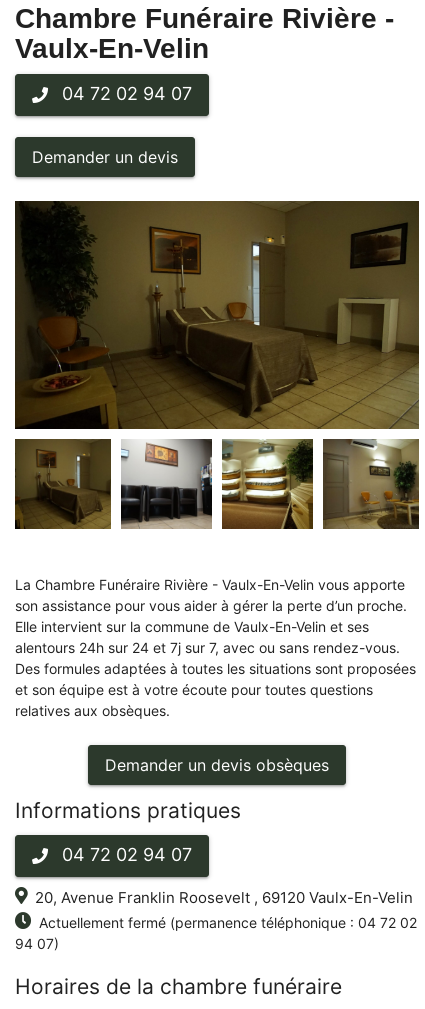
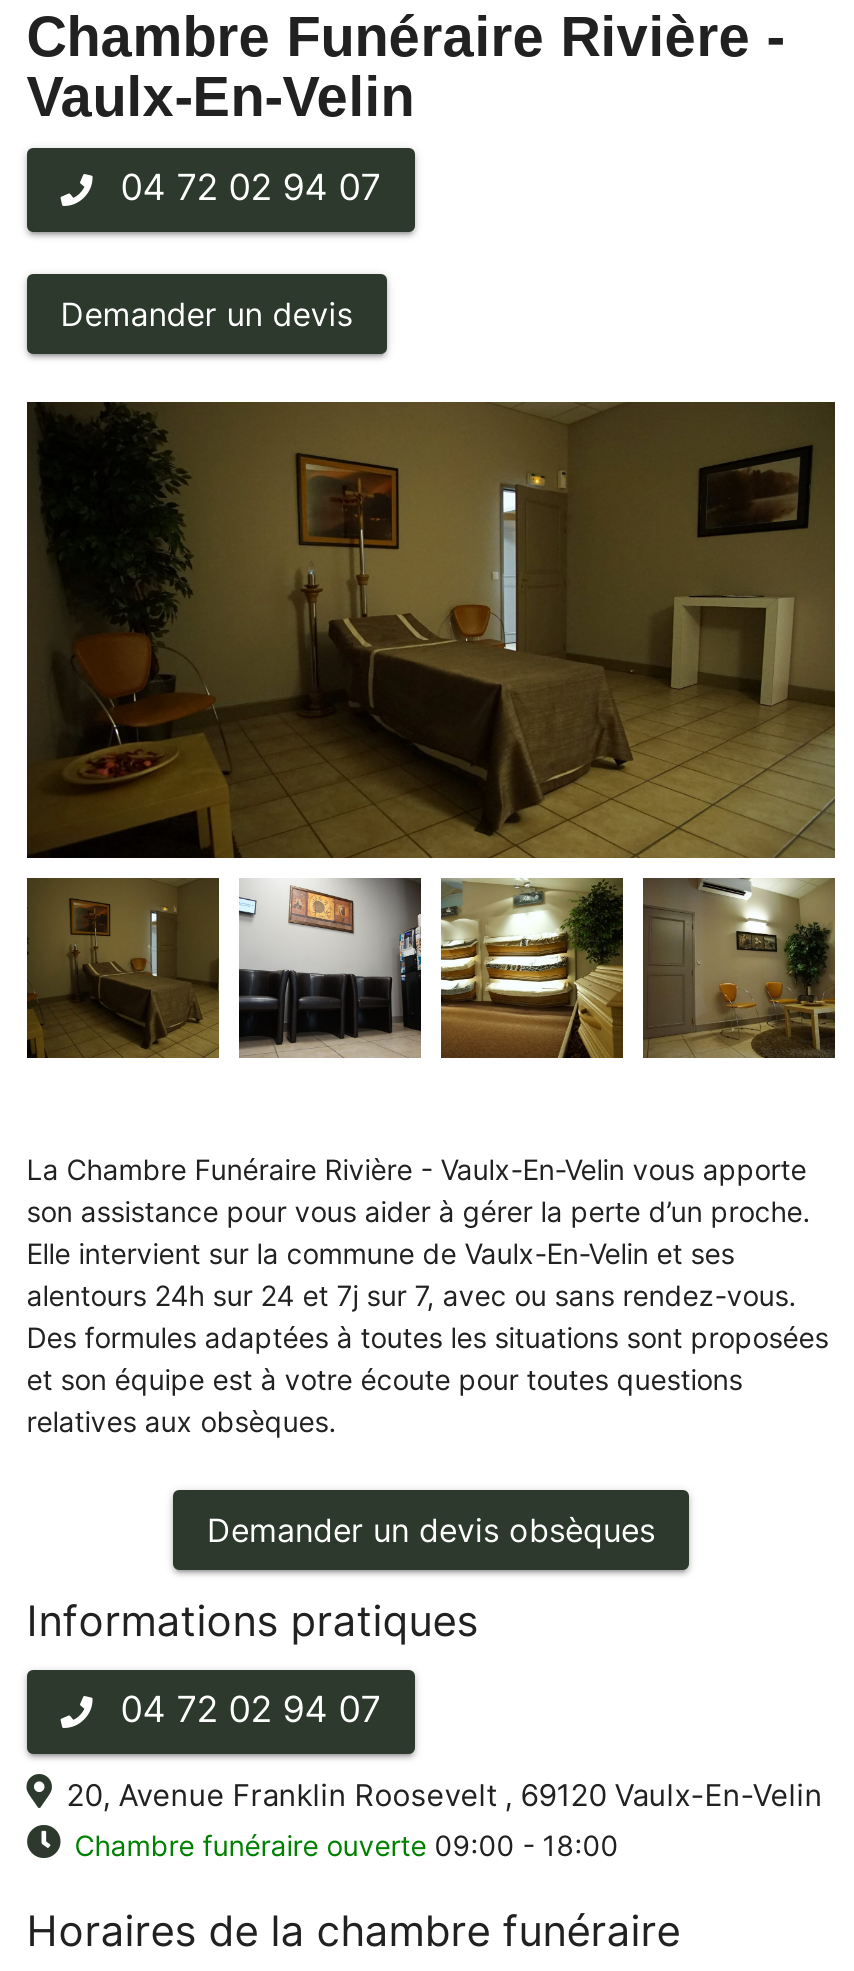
- Actuellement fermé (permanence téléphonique : 04 72 02
- 94 07)
+ Chambre funéraire ouverte 09:00 - 18:00
